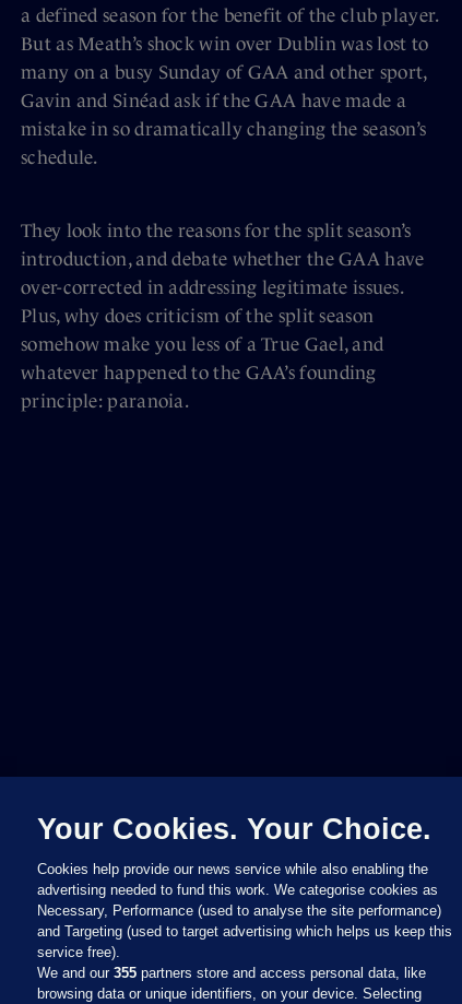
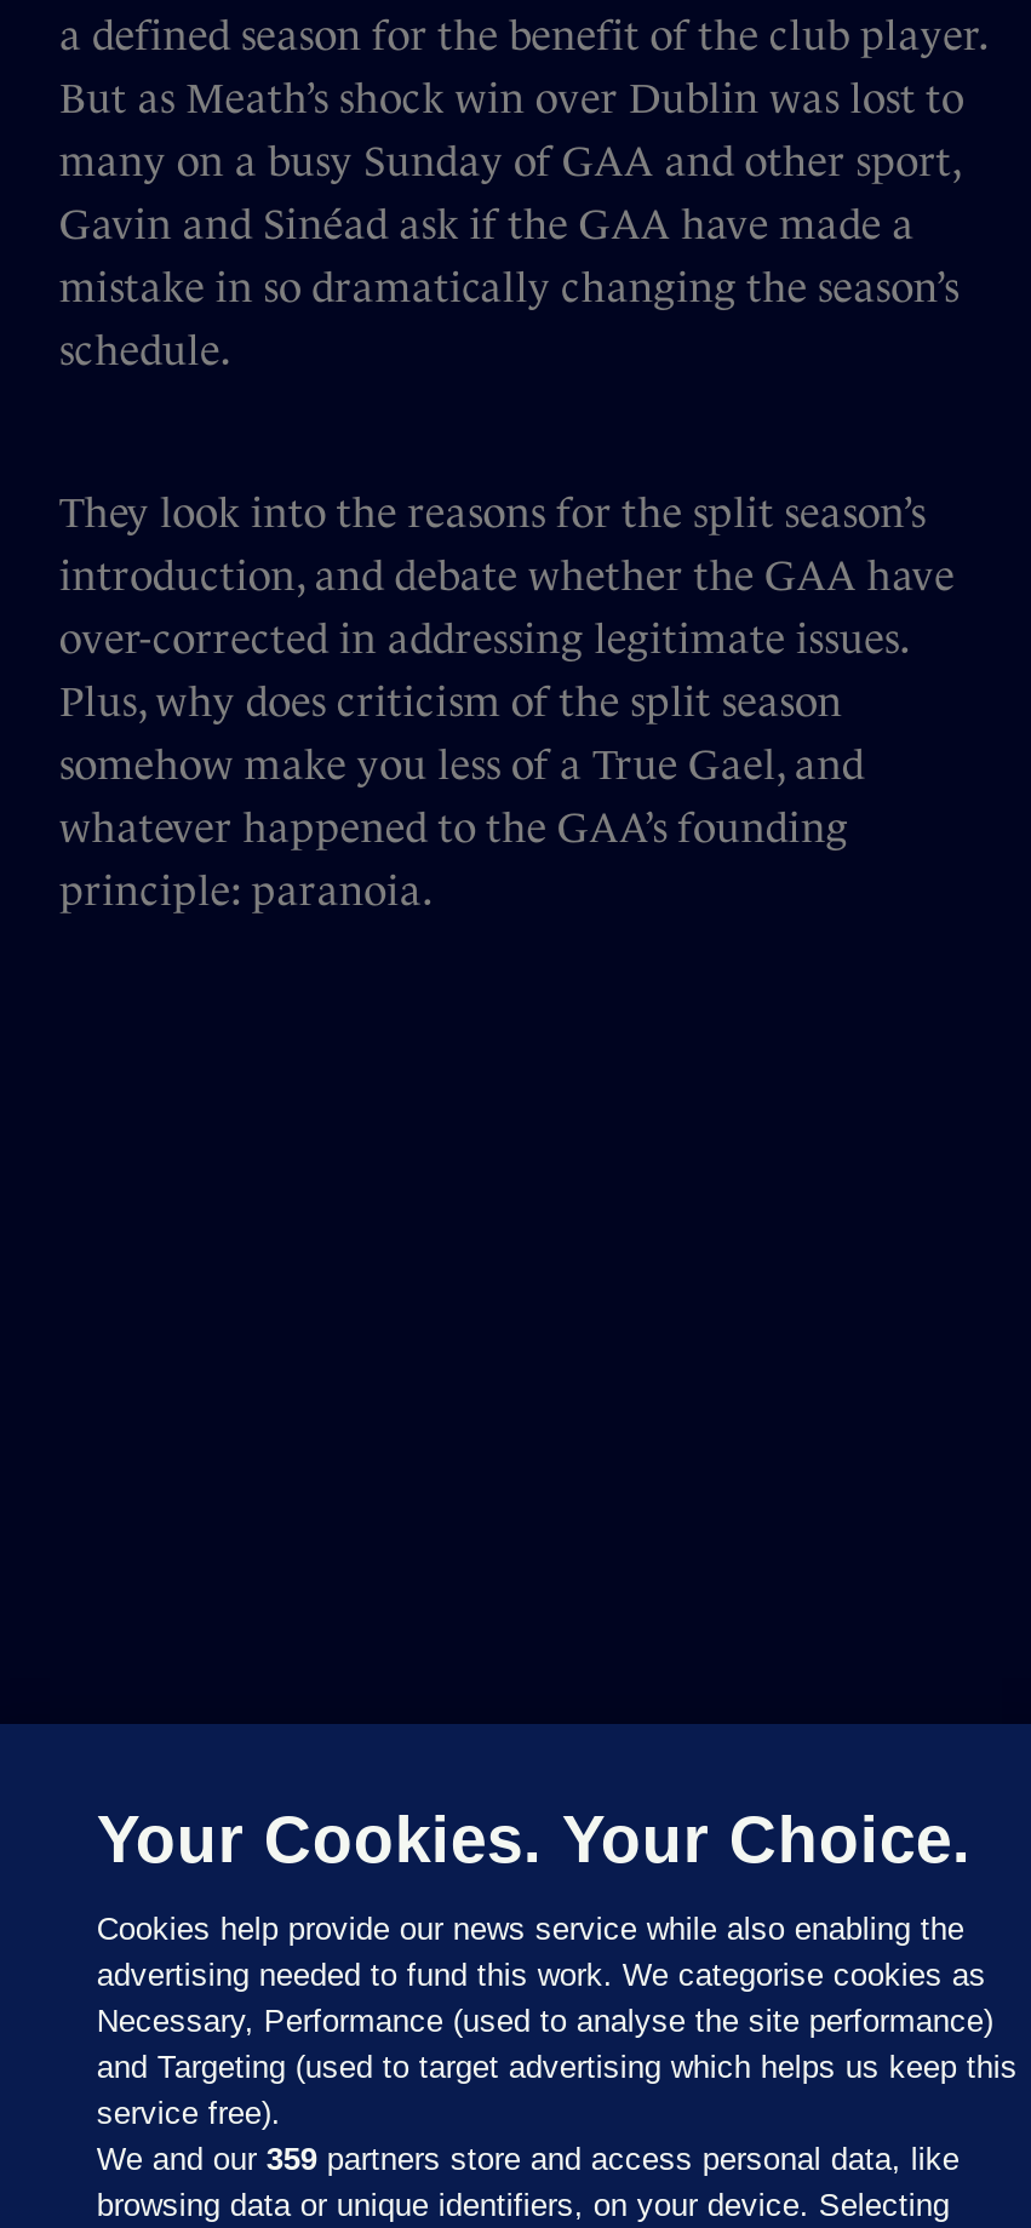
- We and our 355 partners store and access personal data, like
+ We and our 359 partners store and access personal data, like
